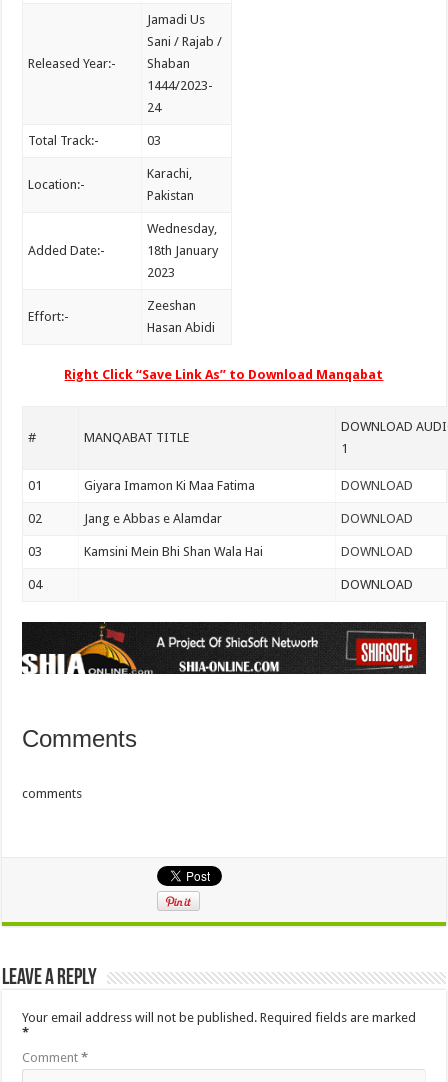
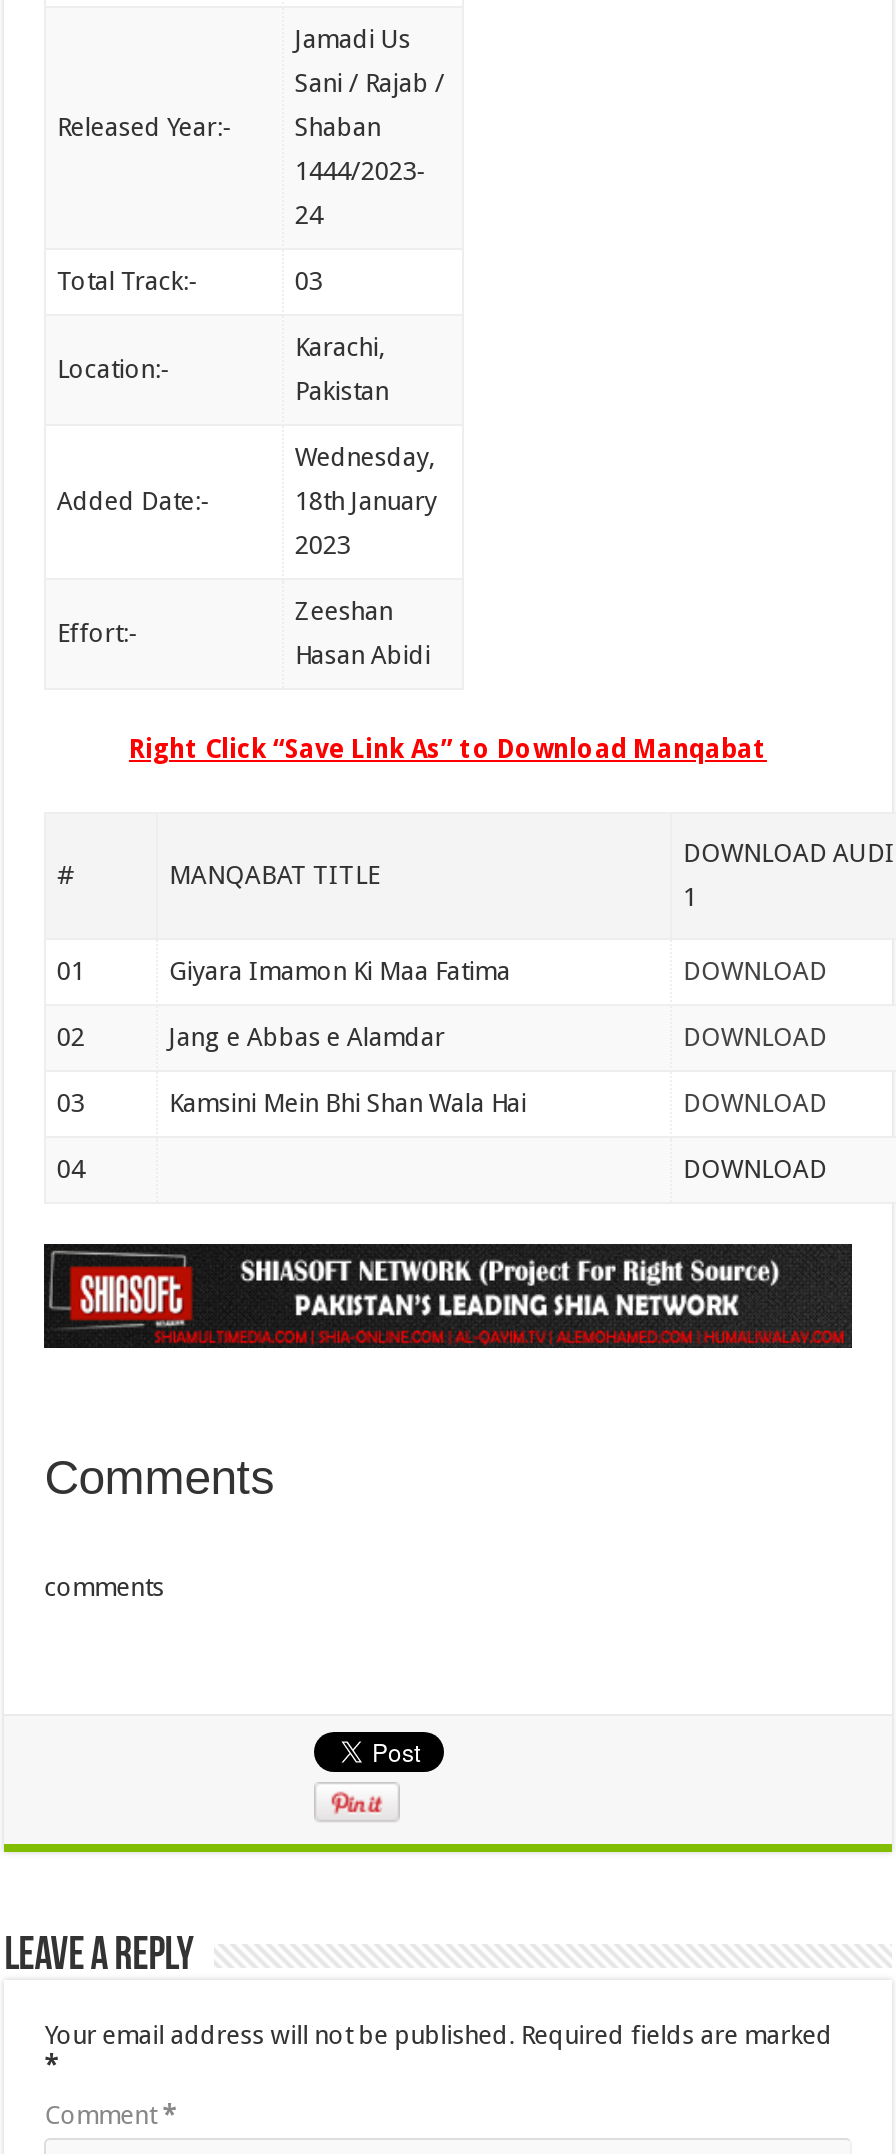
- [image]
+ [image]
